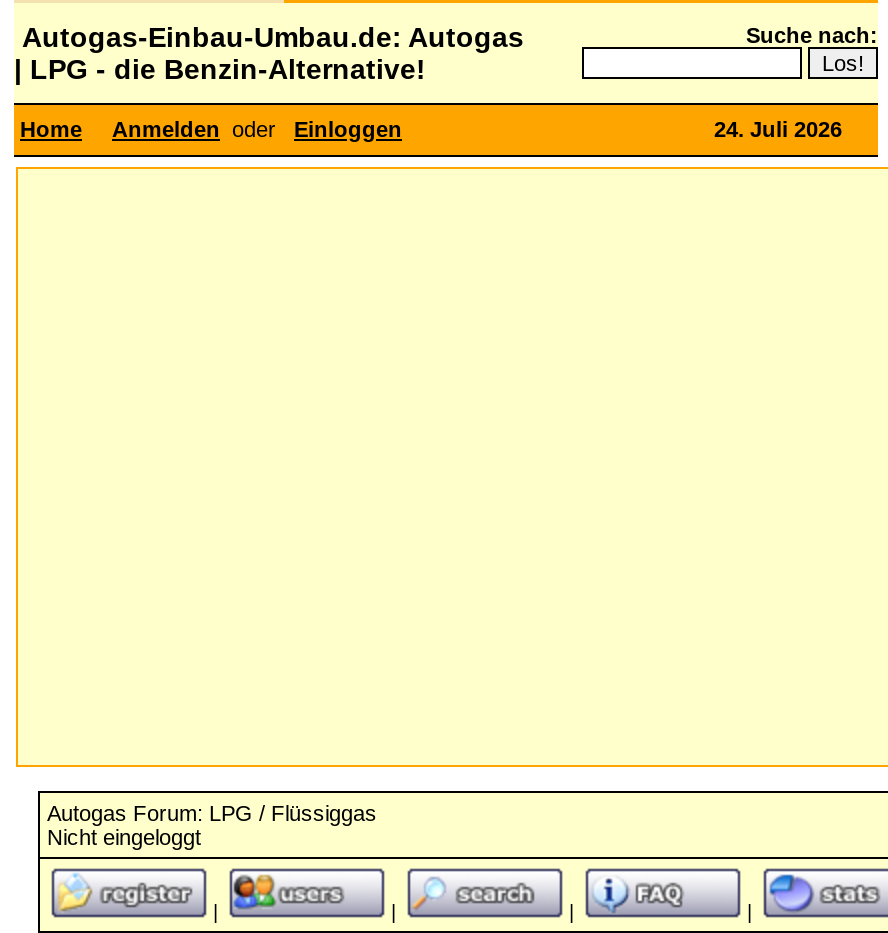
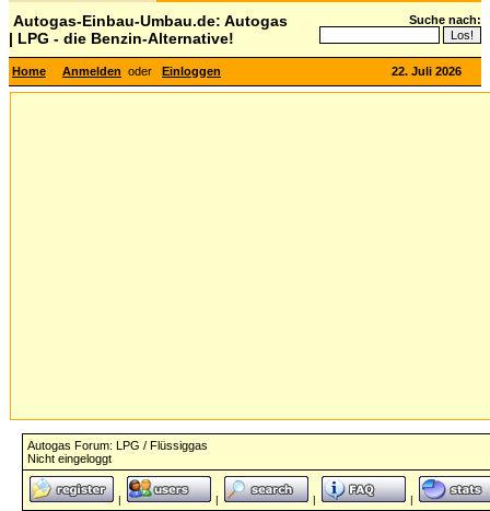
- 24. Juli 2026
+ 22. Juli 2026
